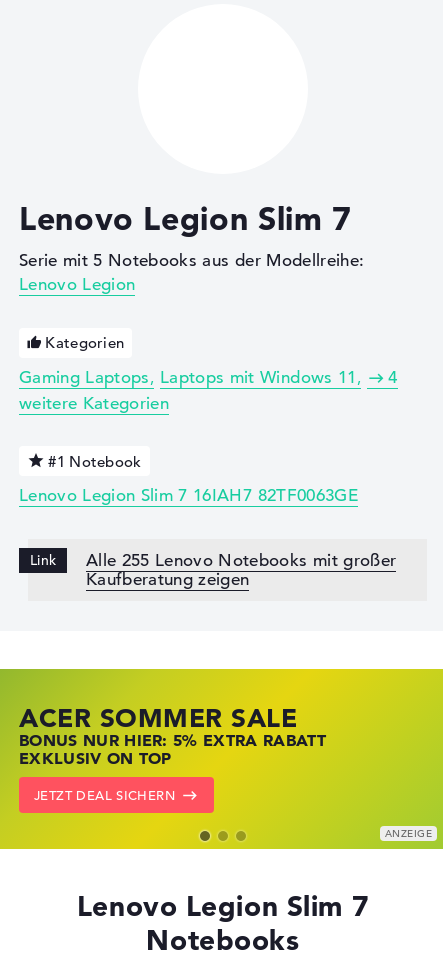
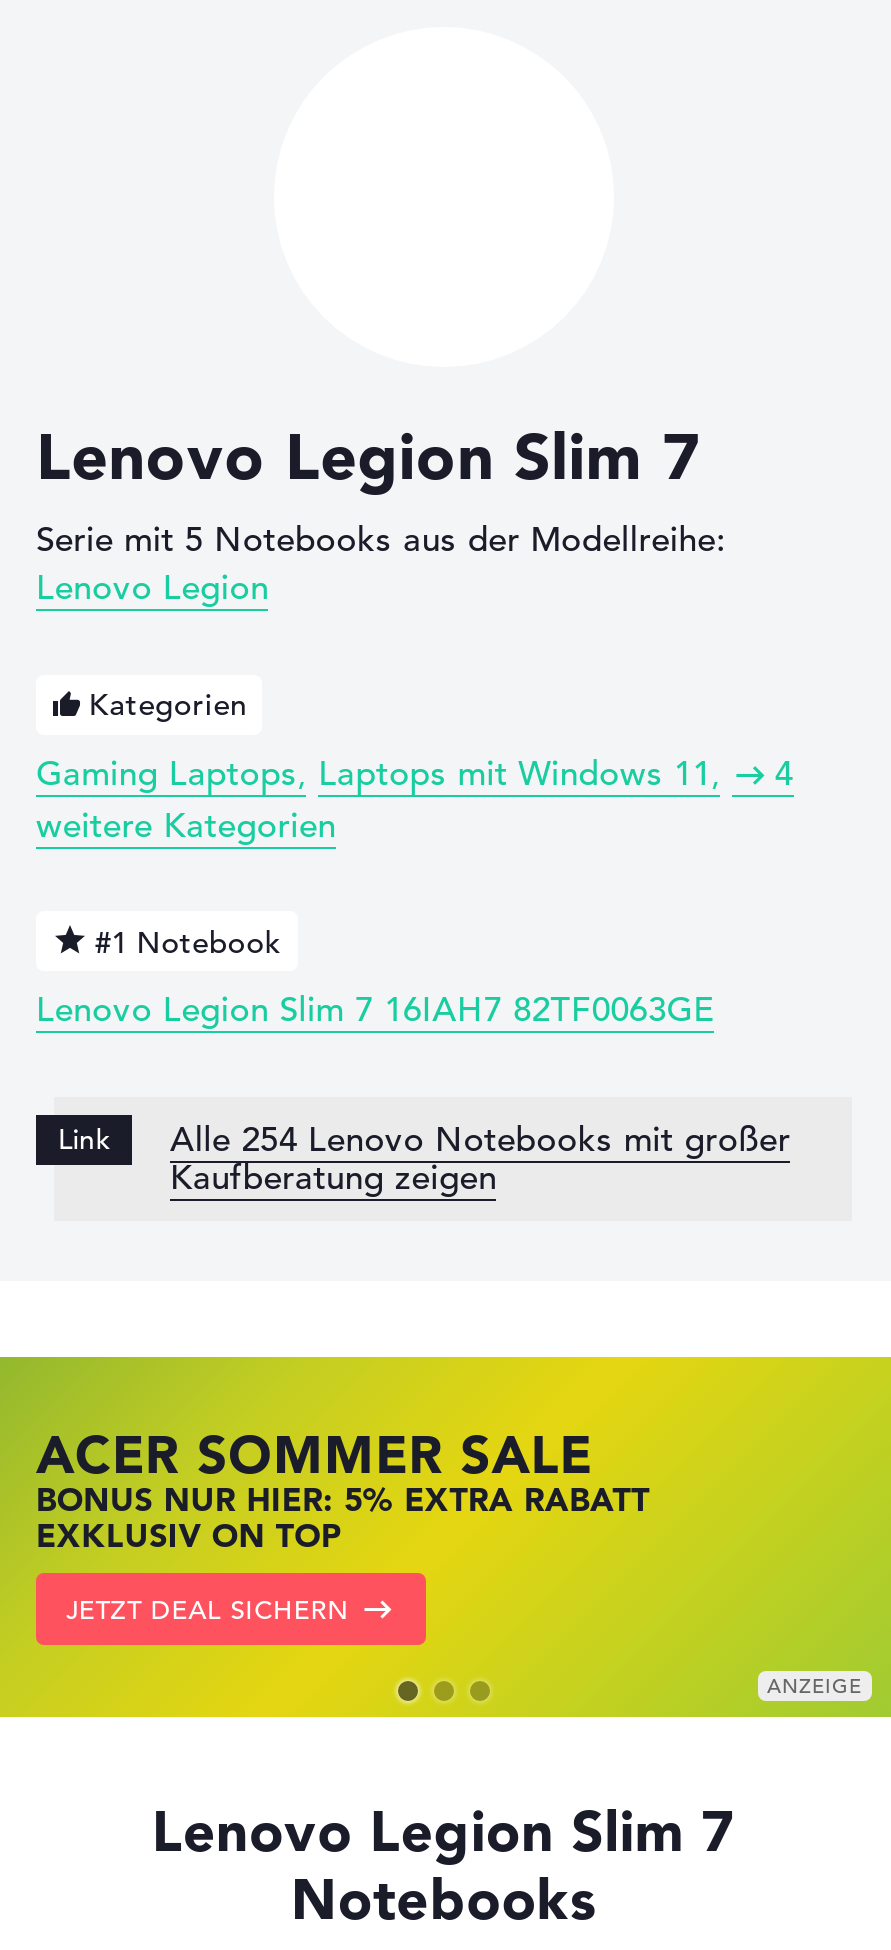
- Alle 255 Lenovo Notebooks mit großer
+ Alle 254 Lenovo Notebooks mit großer
